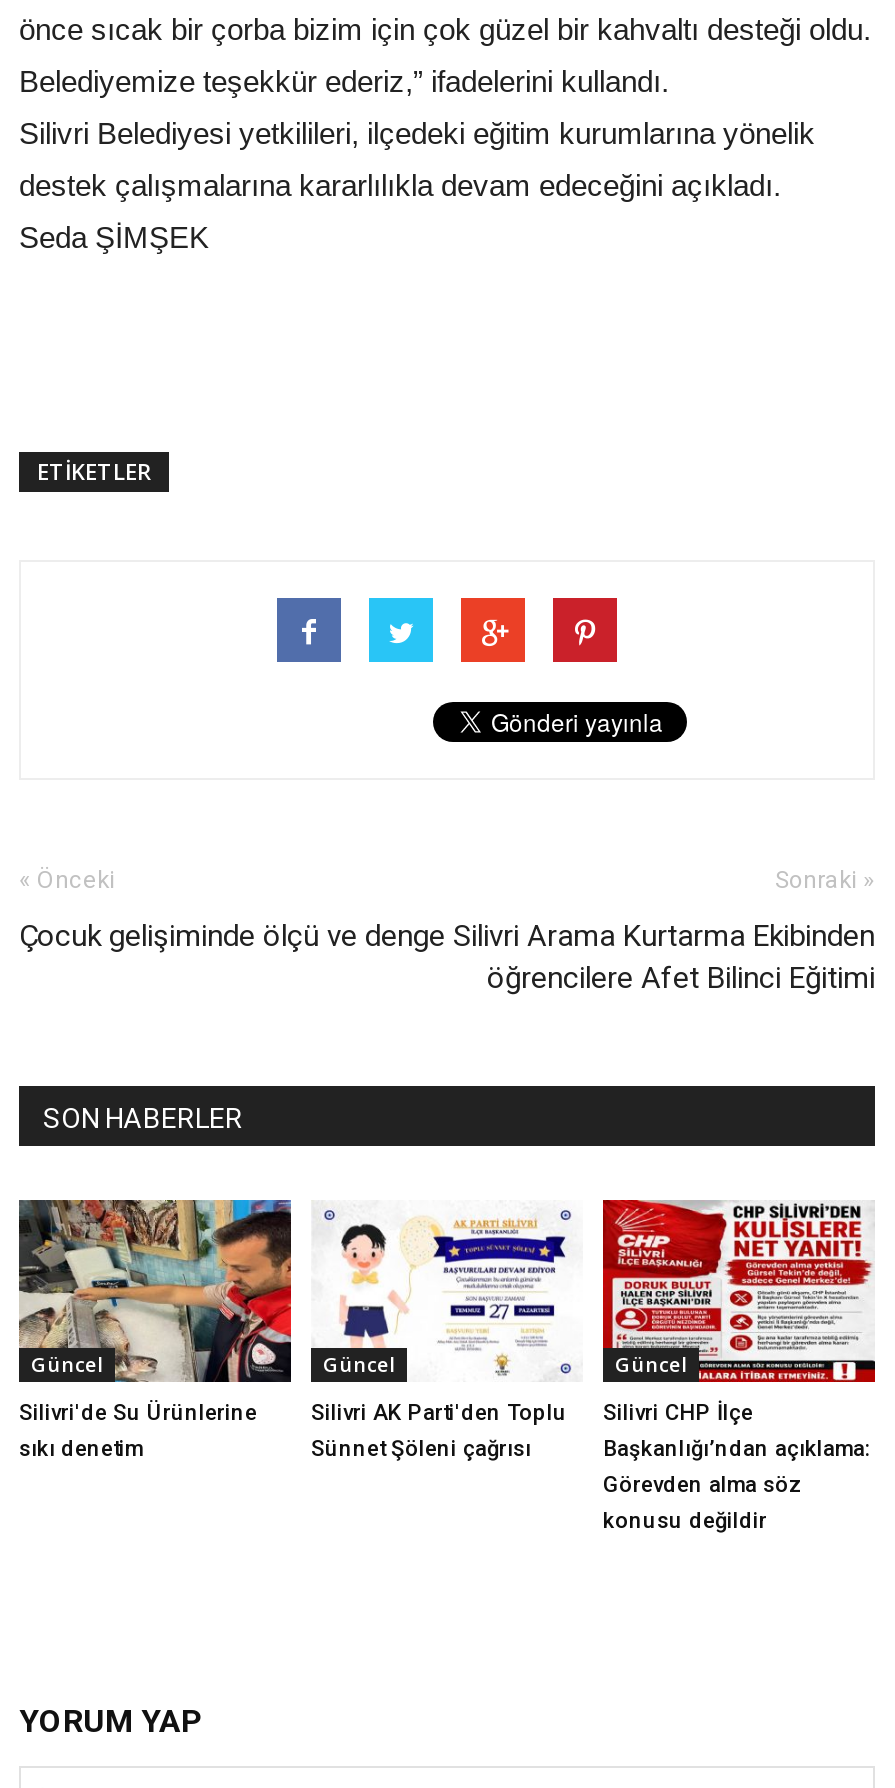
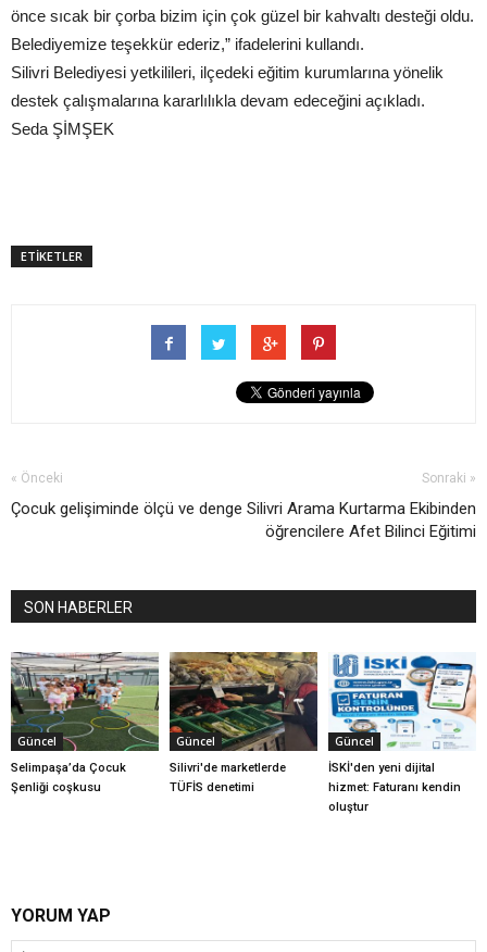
- [image]
- Silivri'de Su Ürünlerine
- sıkı denetim
+ [image]
+ Selimpaşa’da Çocuk
+ Şenliği coşkusu

- [image]
- Silivri AK Parti'den Toplu
- Sünnet Şöleni çağrısı
+ [image]
+ Silivri'de marketlerde
+ TÜFİS denetimi

- [image]
- Silivri CHP İlçe
- Başkanlığı’ndan açıklama:
- Görevden alma söz
- konusu değildir
+ [image]
+ İSKİ'den yeni dijital
+ hizmet: Faturanı kendin
+ oluştur
